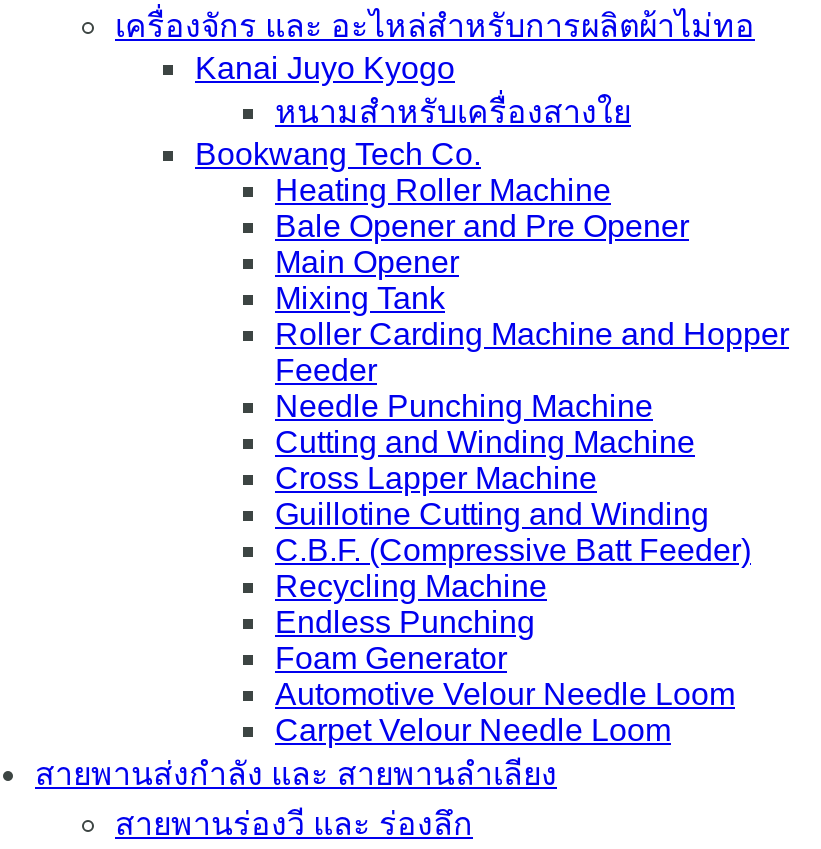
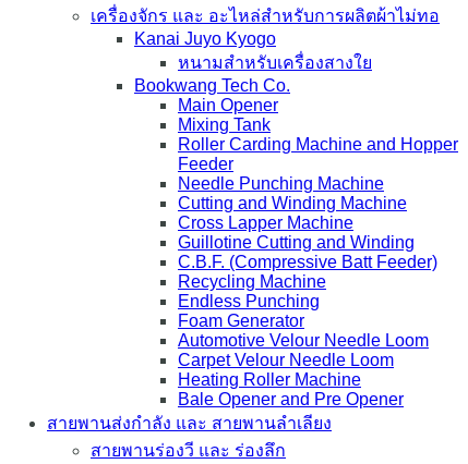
moved down: Heating Roller Machine | Bale Opener and Pre Opener

moved up: Main Opener | Mixing Tank | Roller Carding Machine and Hopper | ... | Automotive Velour Needle Loom | Carpet Velour Needle Loom
